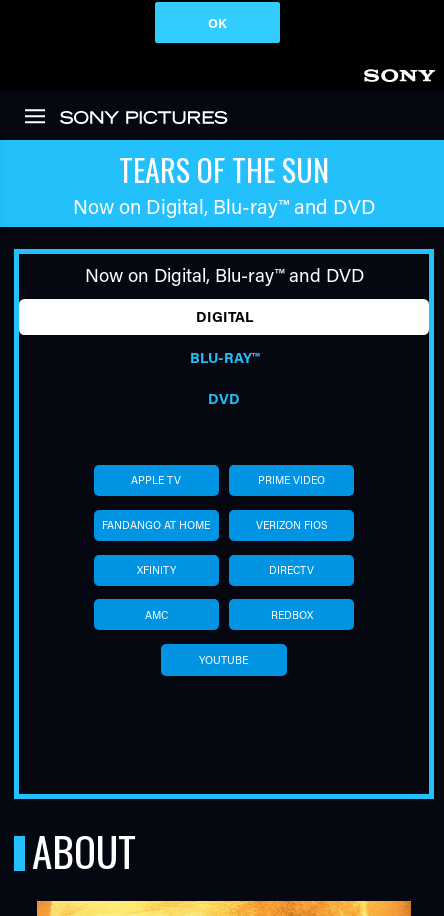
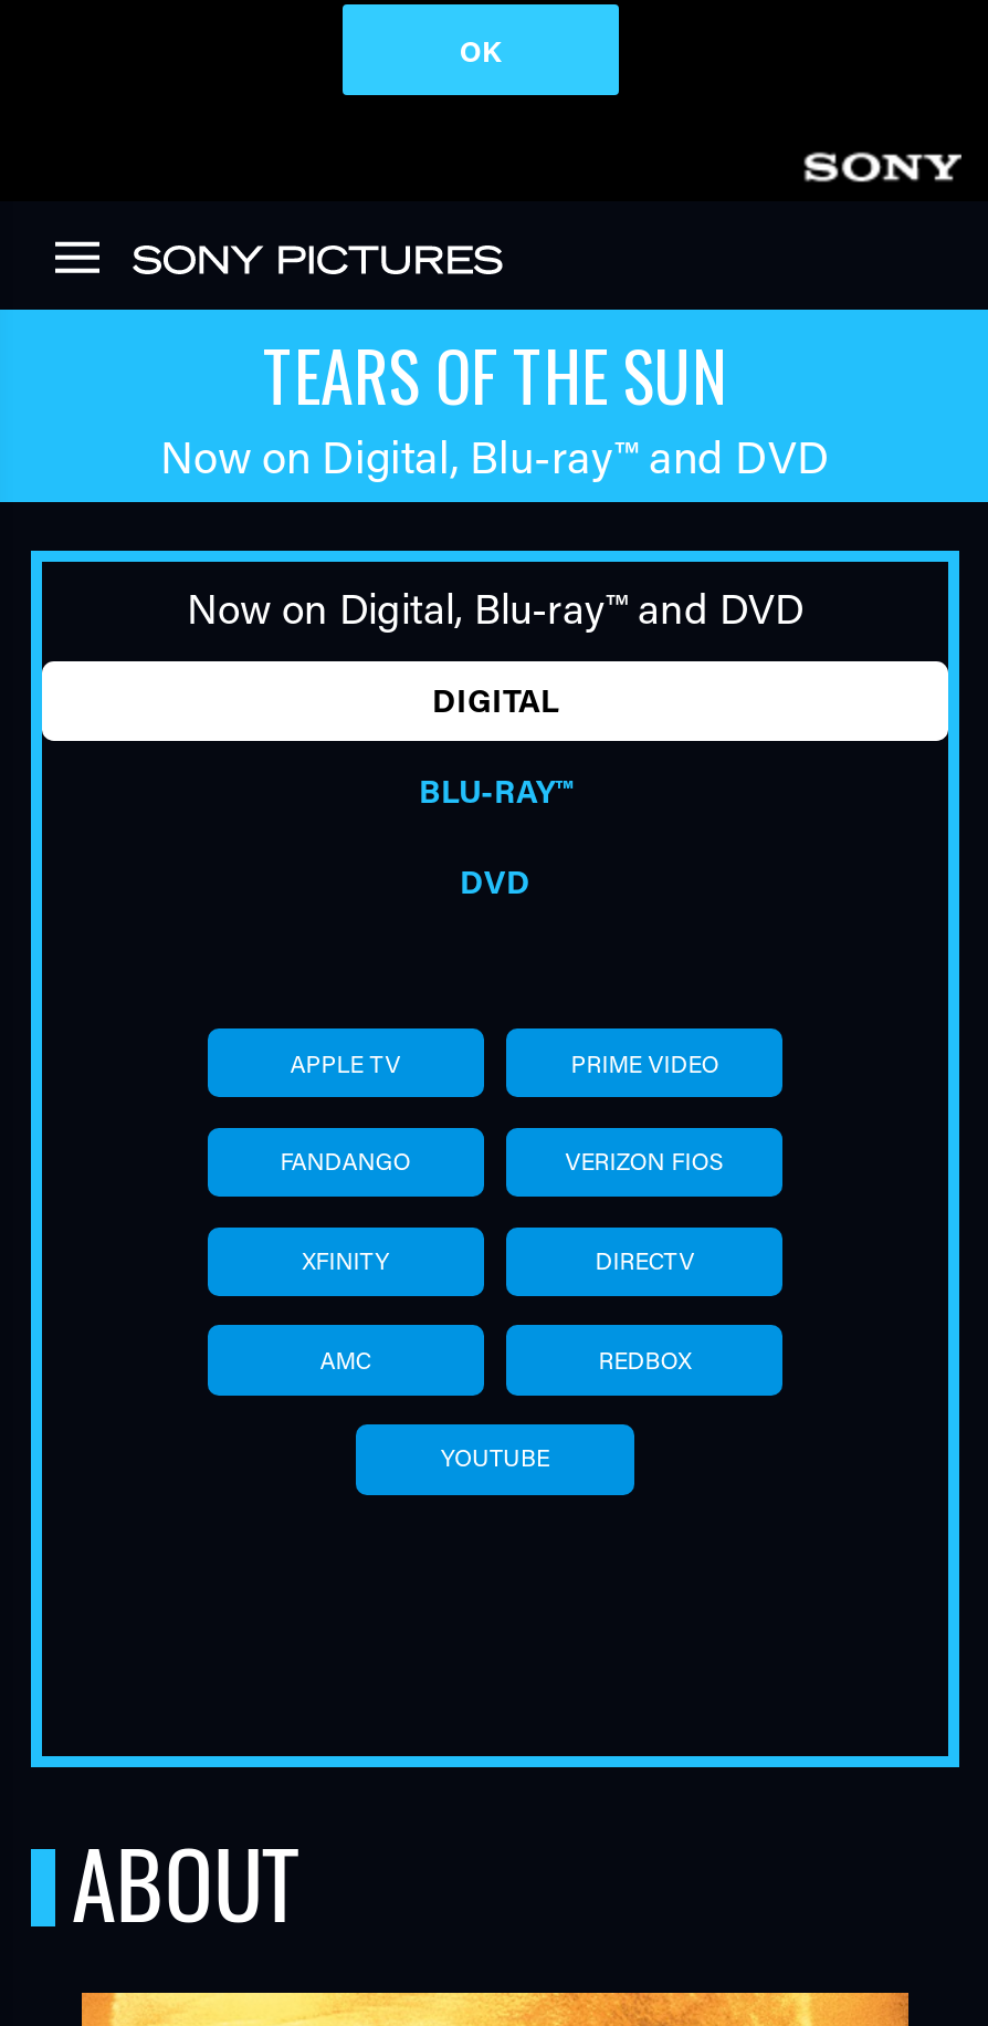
- FANDANGO AT HOME
+ FANDANGO
